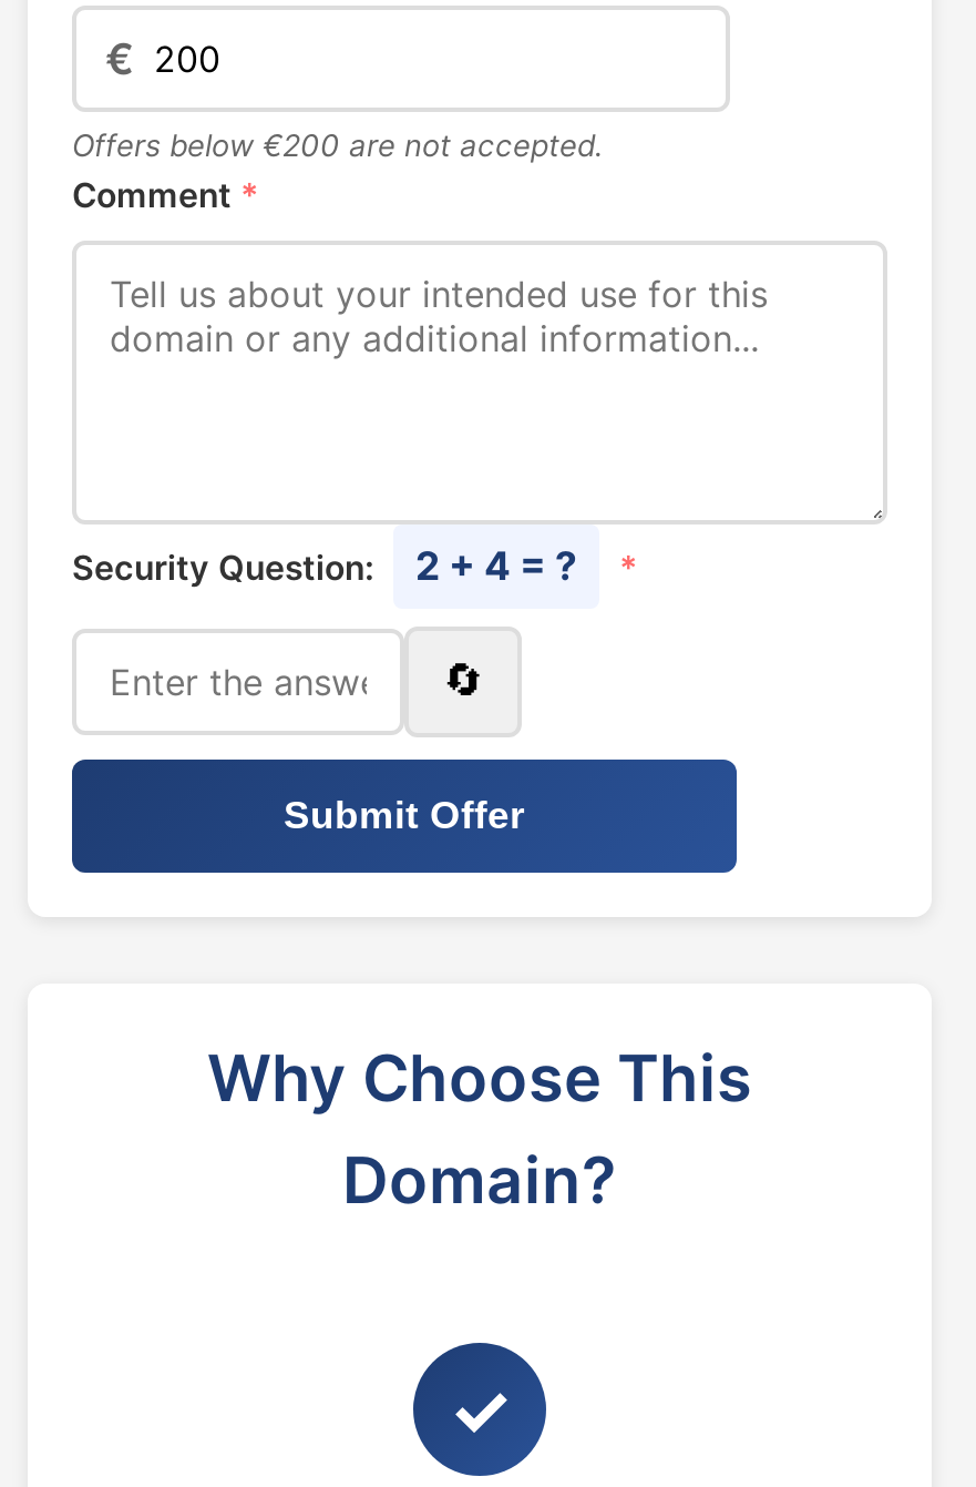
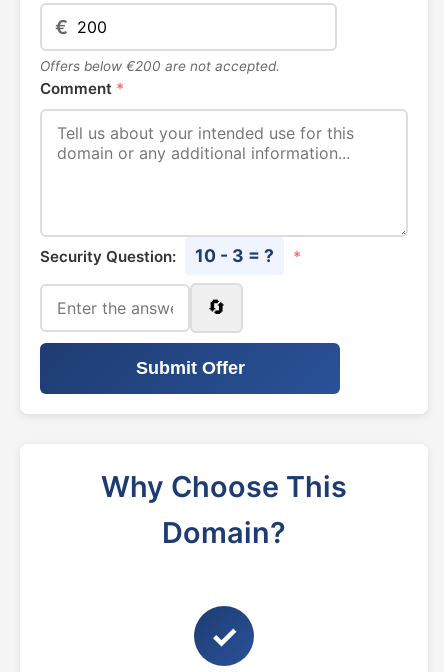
- 2 + 4 = ?
+ 10 - 3 = ?
